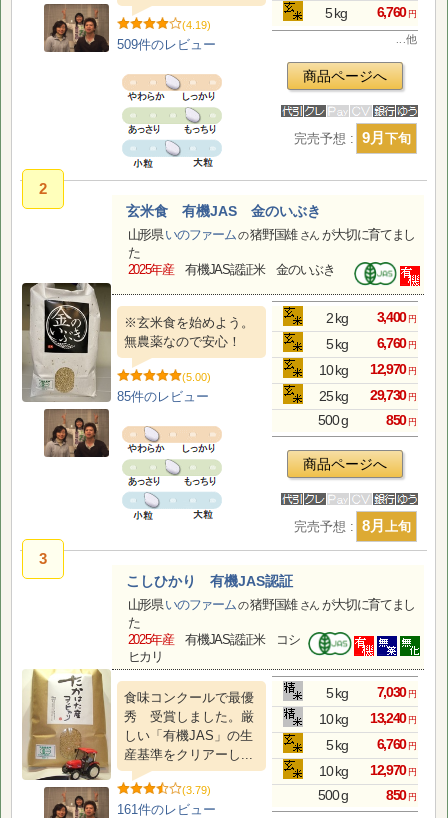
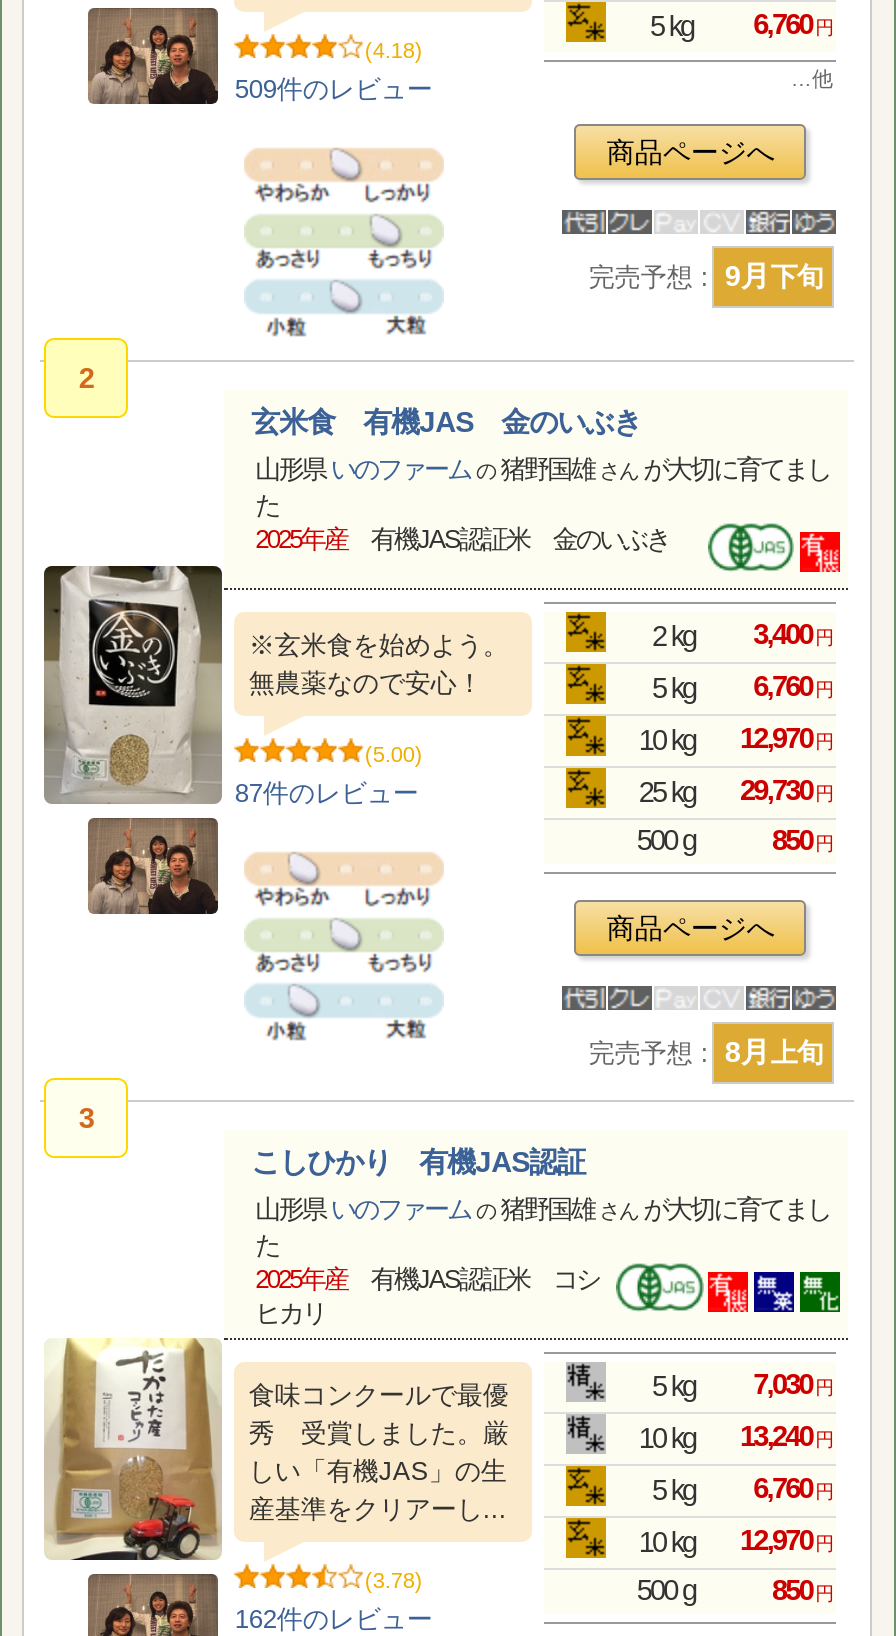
- (4.19)
+ (4.18)

- 85件のレビュー
+ 87件のレビュー

- (3.79)
+ (3.78)

- 161件のレビュー
+ 162件のレビュー
